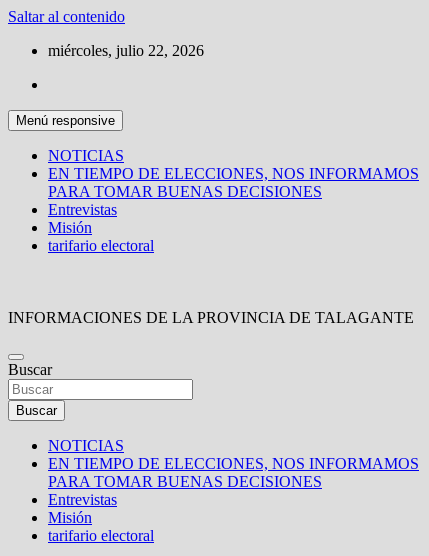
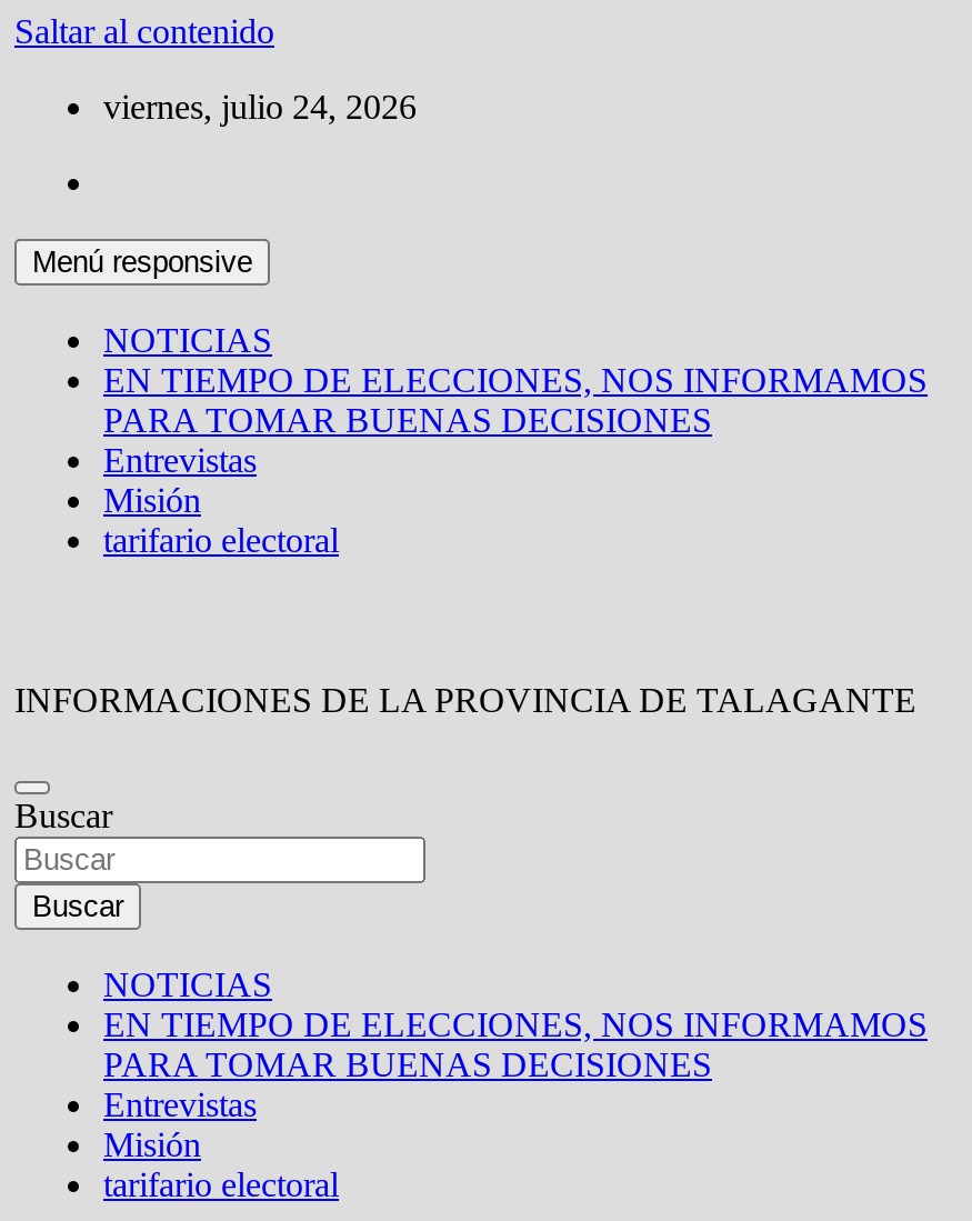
- miércoles, julio 22, 2026
+ viernes, julio 24, 2026
